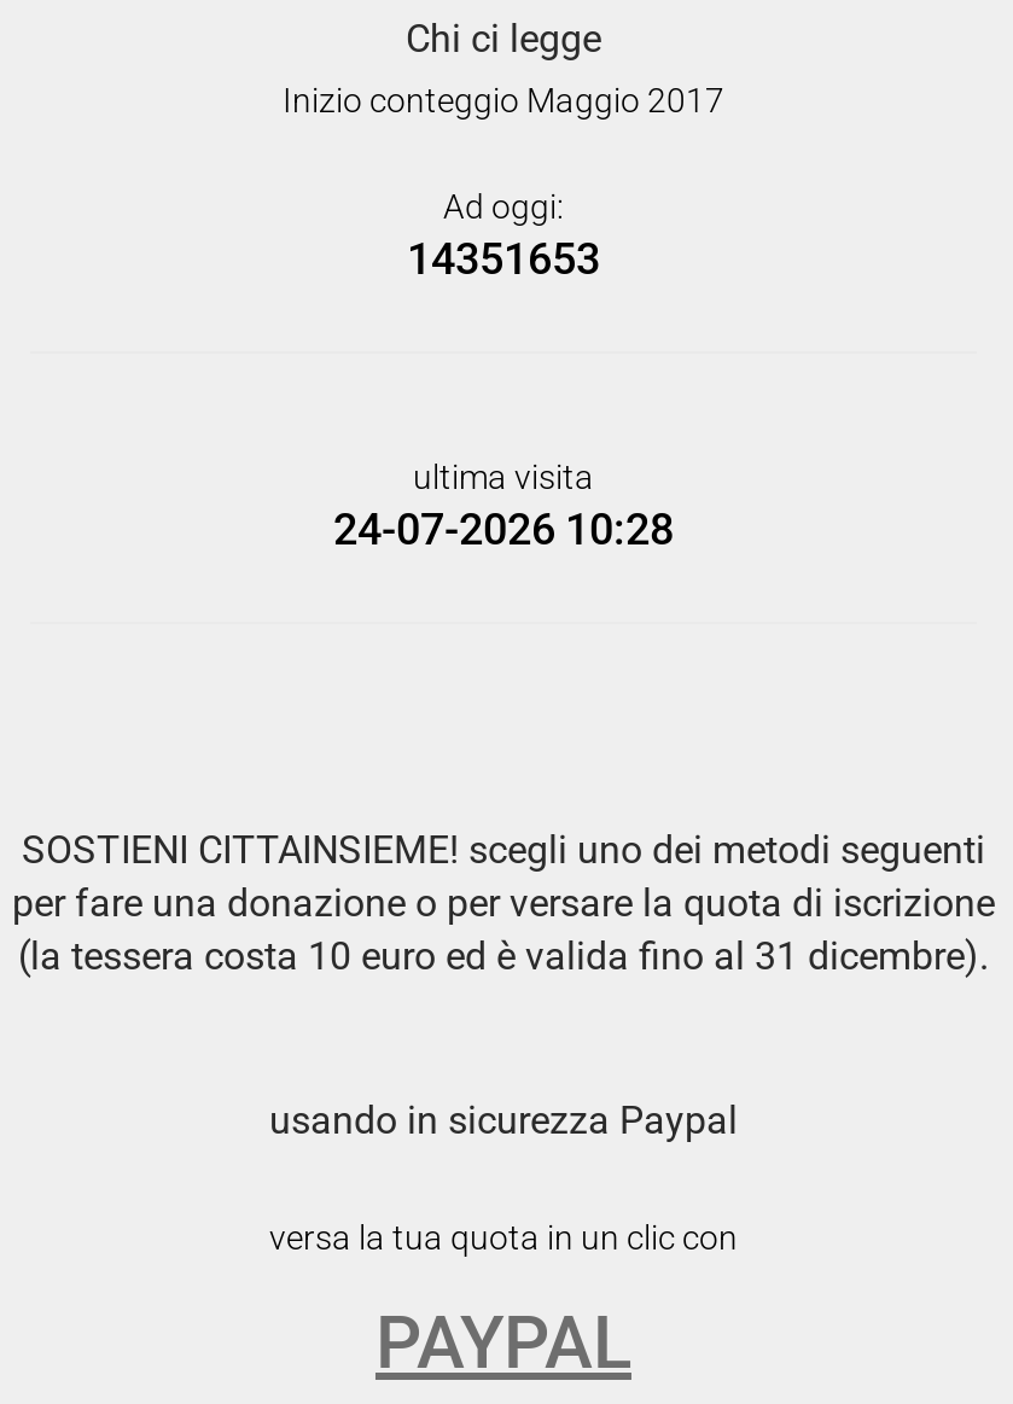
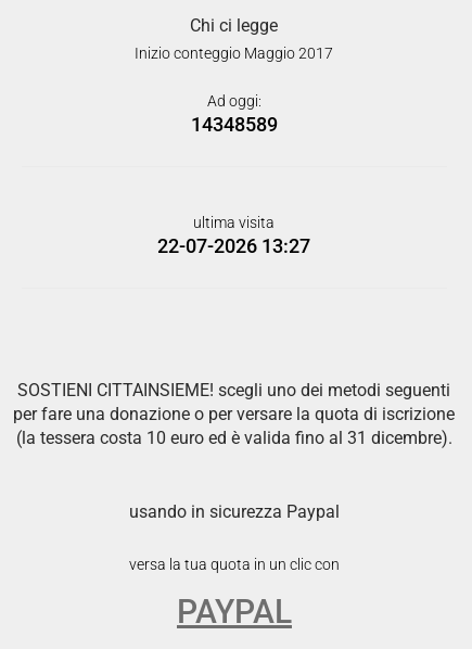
- 14351653
+ 14348589

- 24-07-2026 10:28
+ 22-07-2026 13:27
